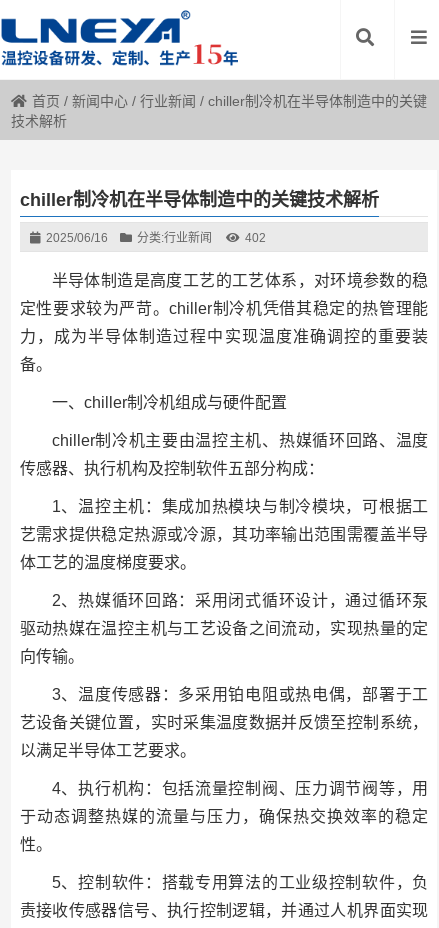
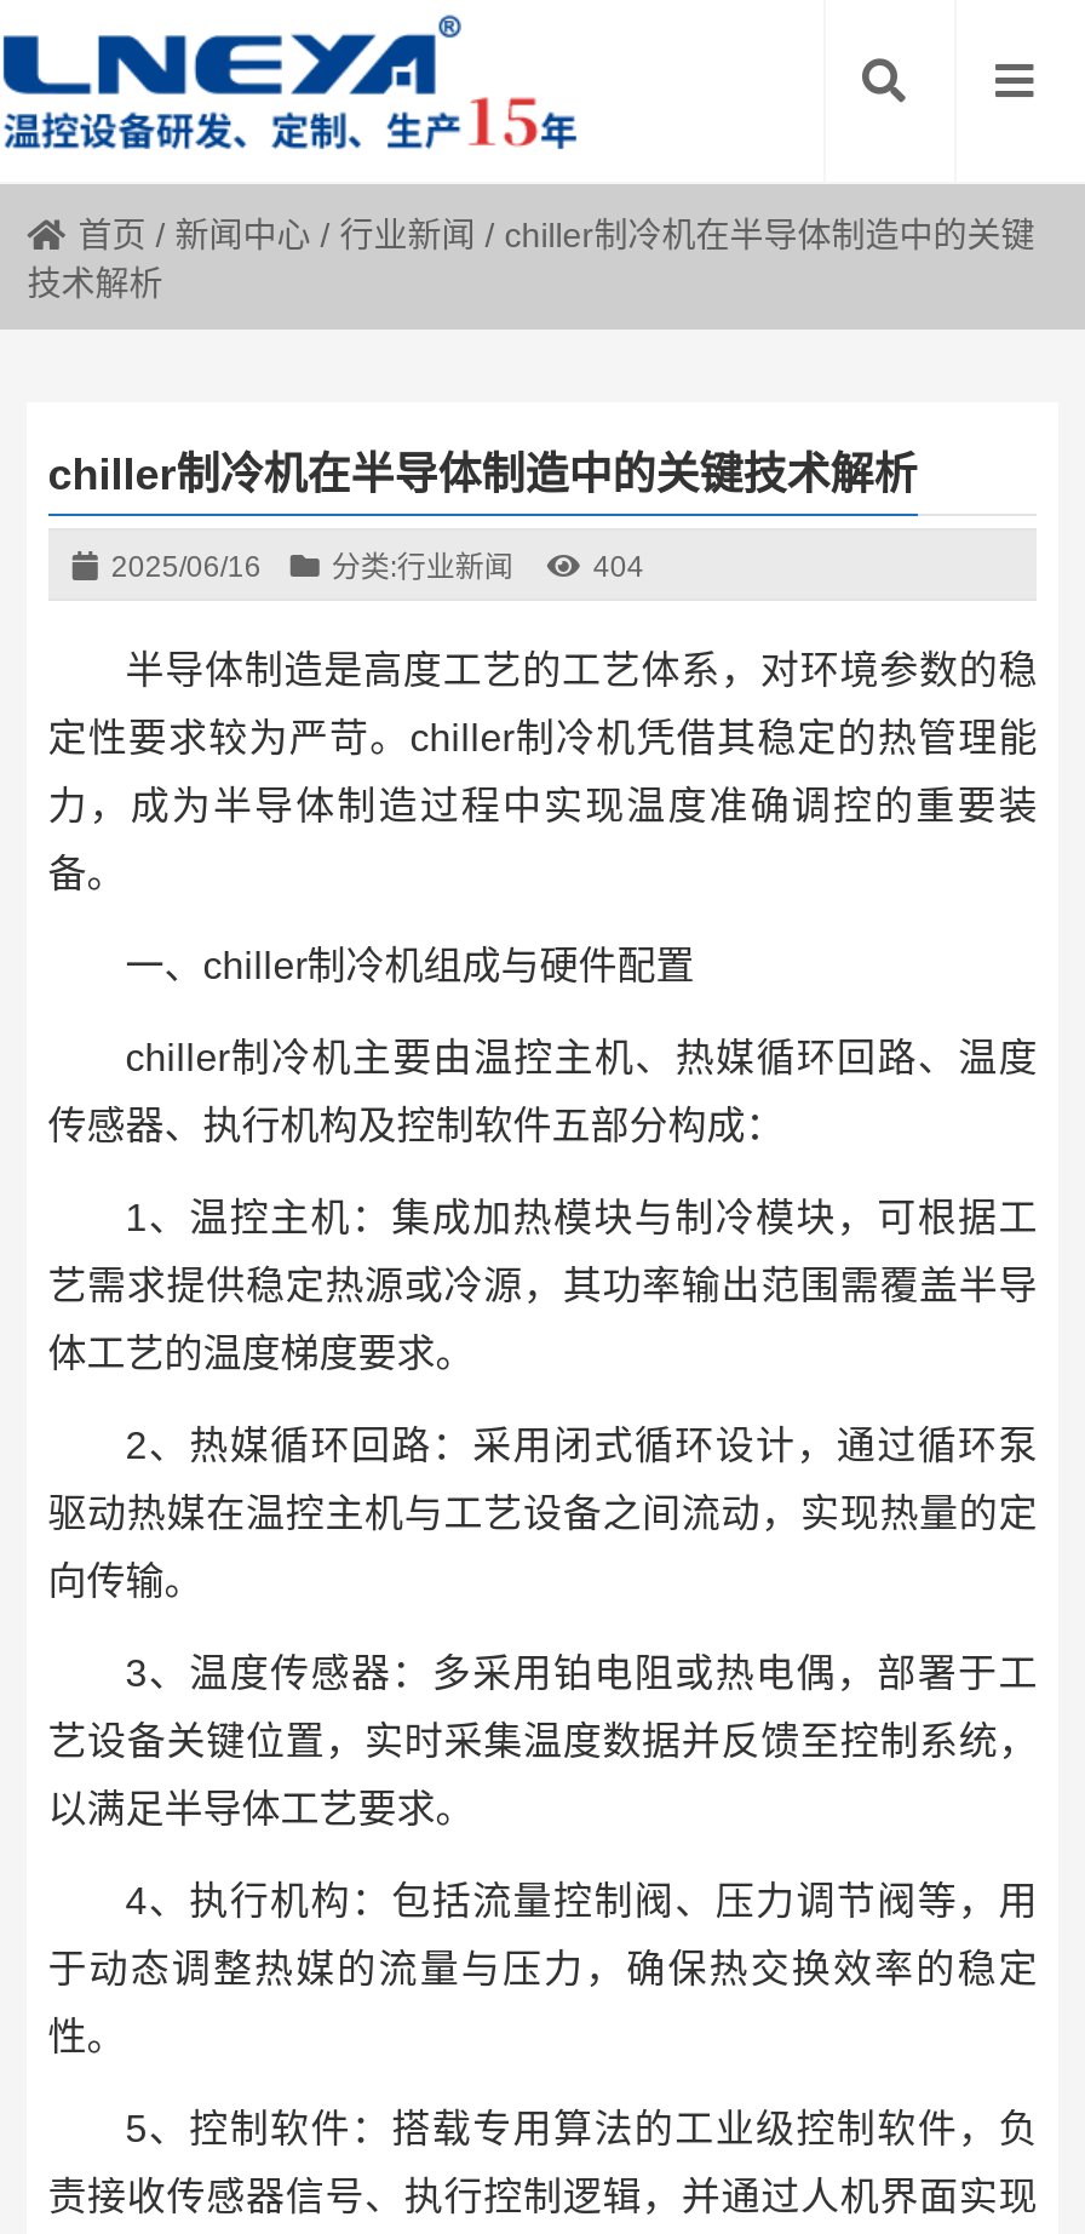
- 402
+ 404
